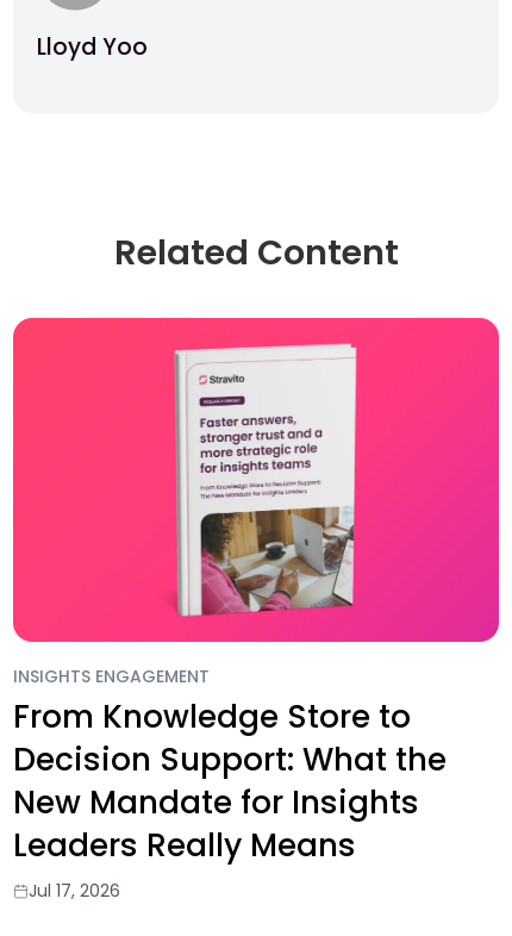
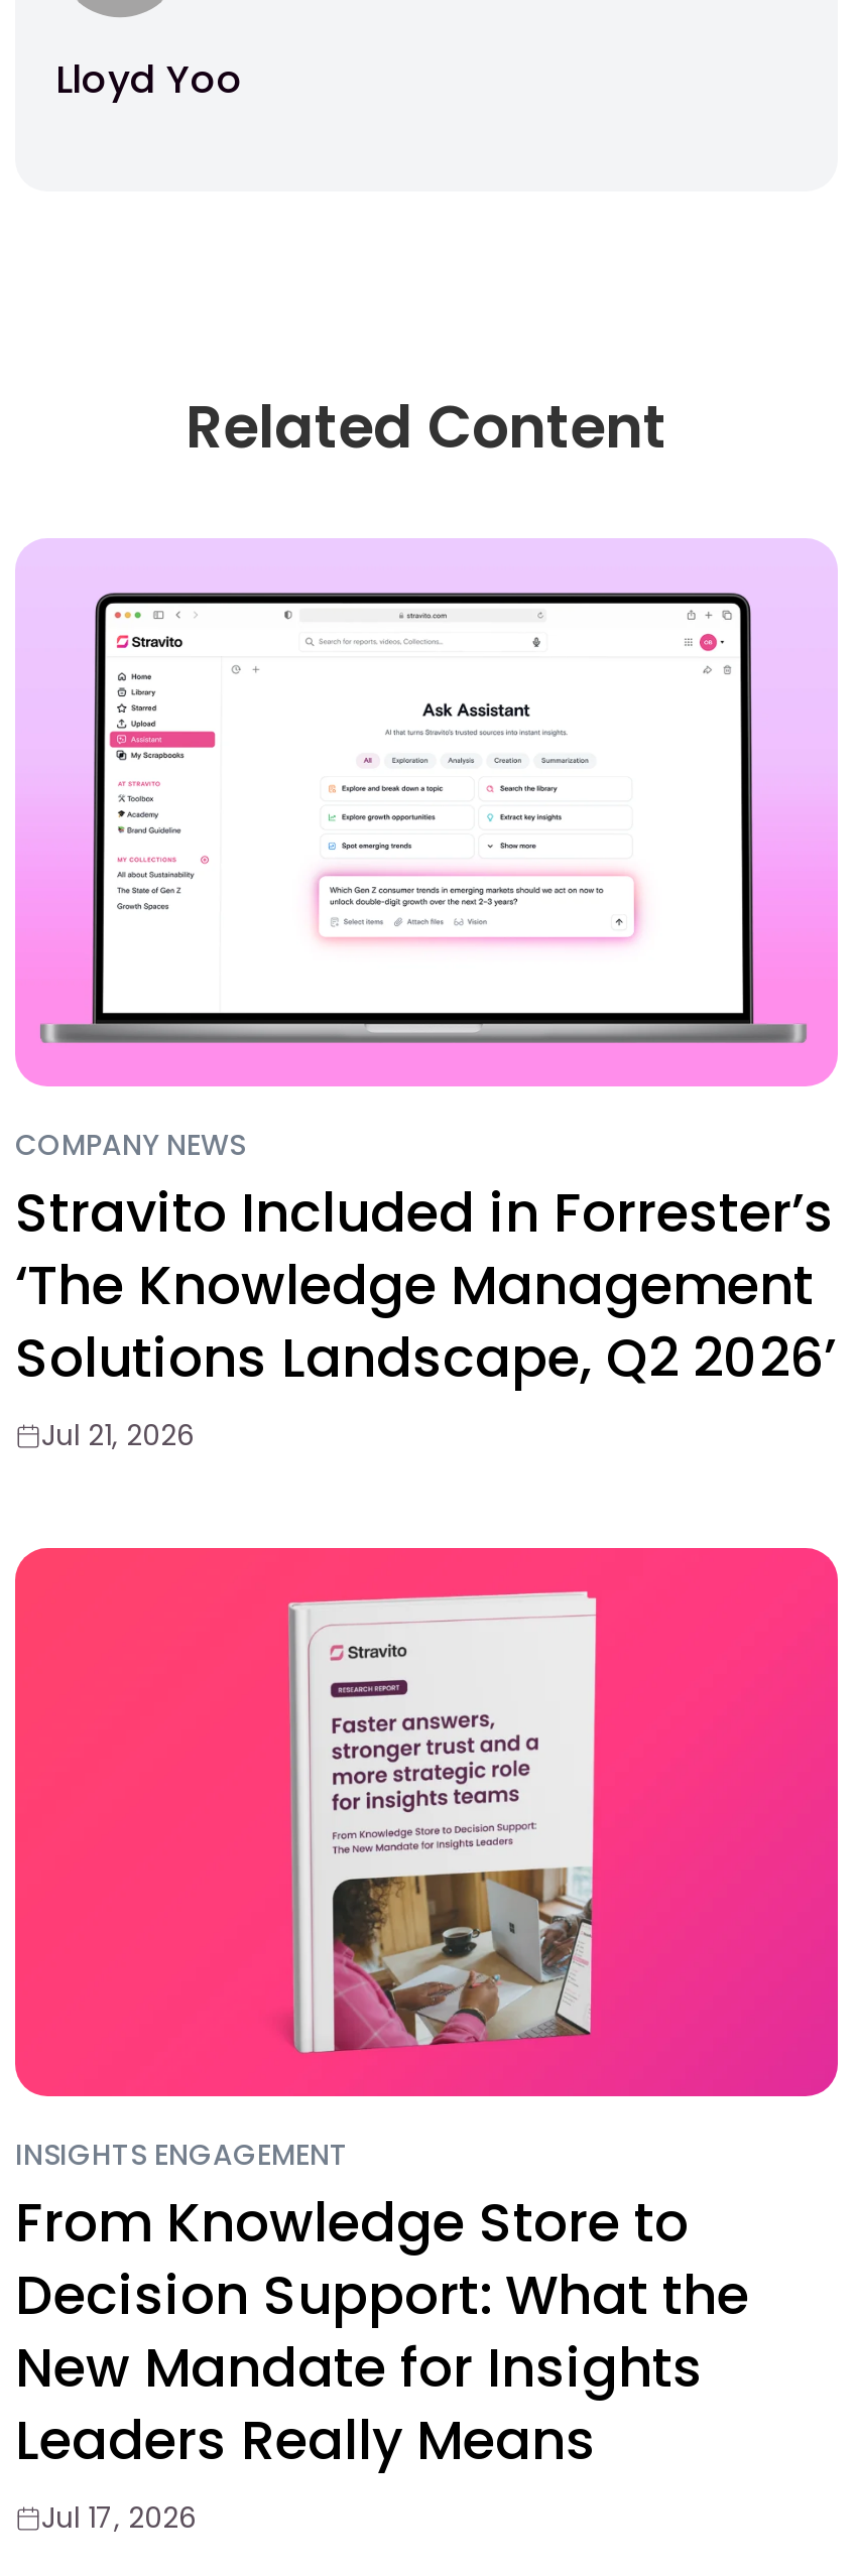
+ [image]
+ COMPANY NEWS
+ Stravito Included in Forrester’s
+ ‘The Knowledge Management
+ Solutions Landscape, Q2 2026’
+ Jul 21, 2026
